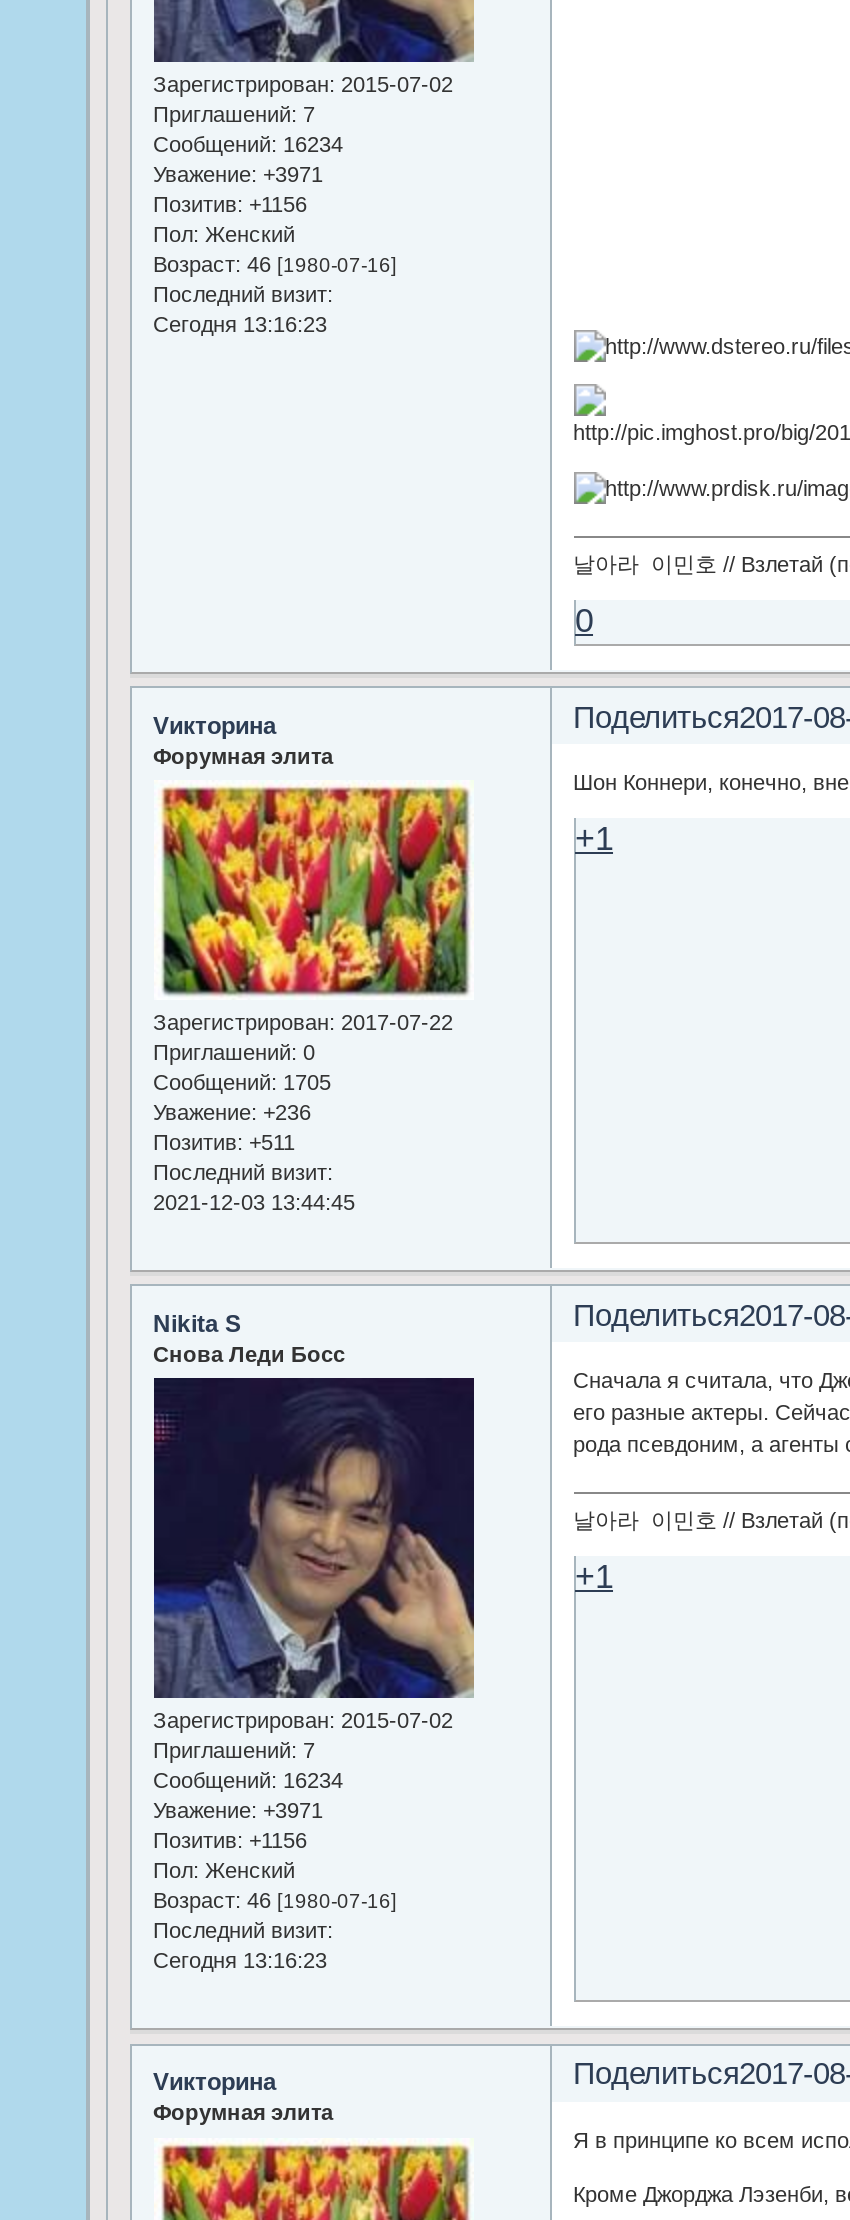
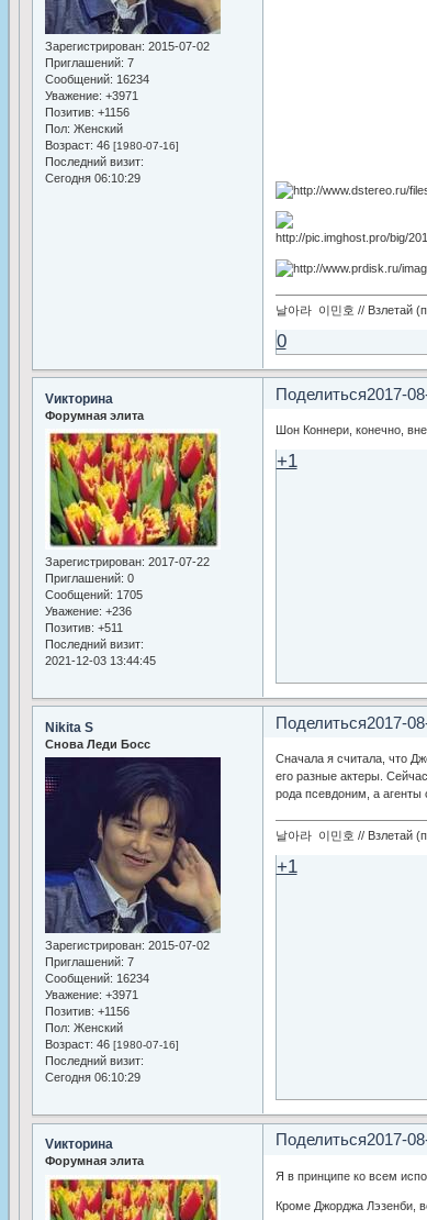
- Сегодня 13:16:23
+ Сегодня 06:10:29

- Сегодня 13:16:23
+ Сегодня 06:10:29
